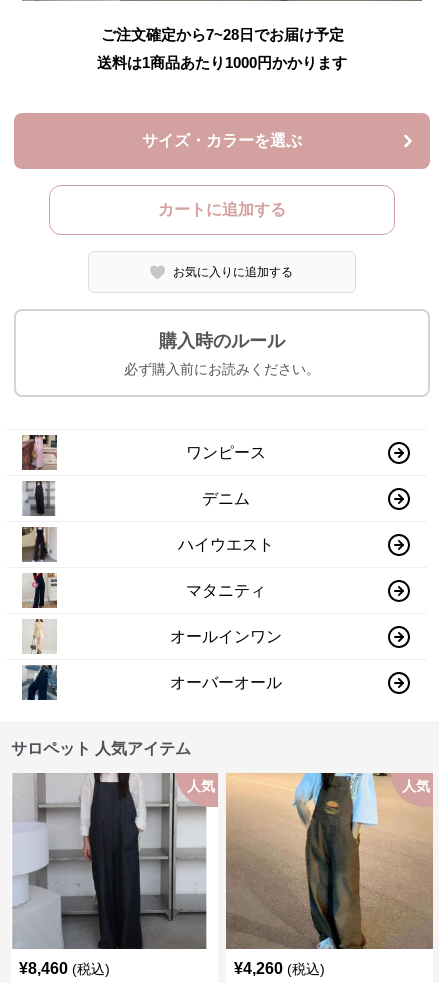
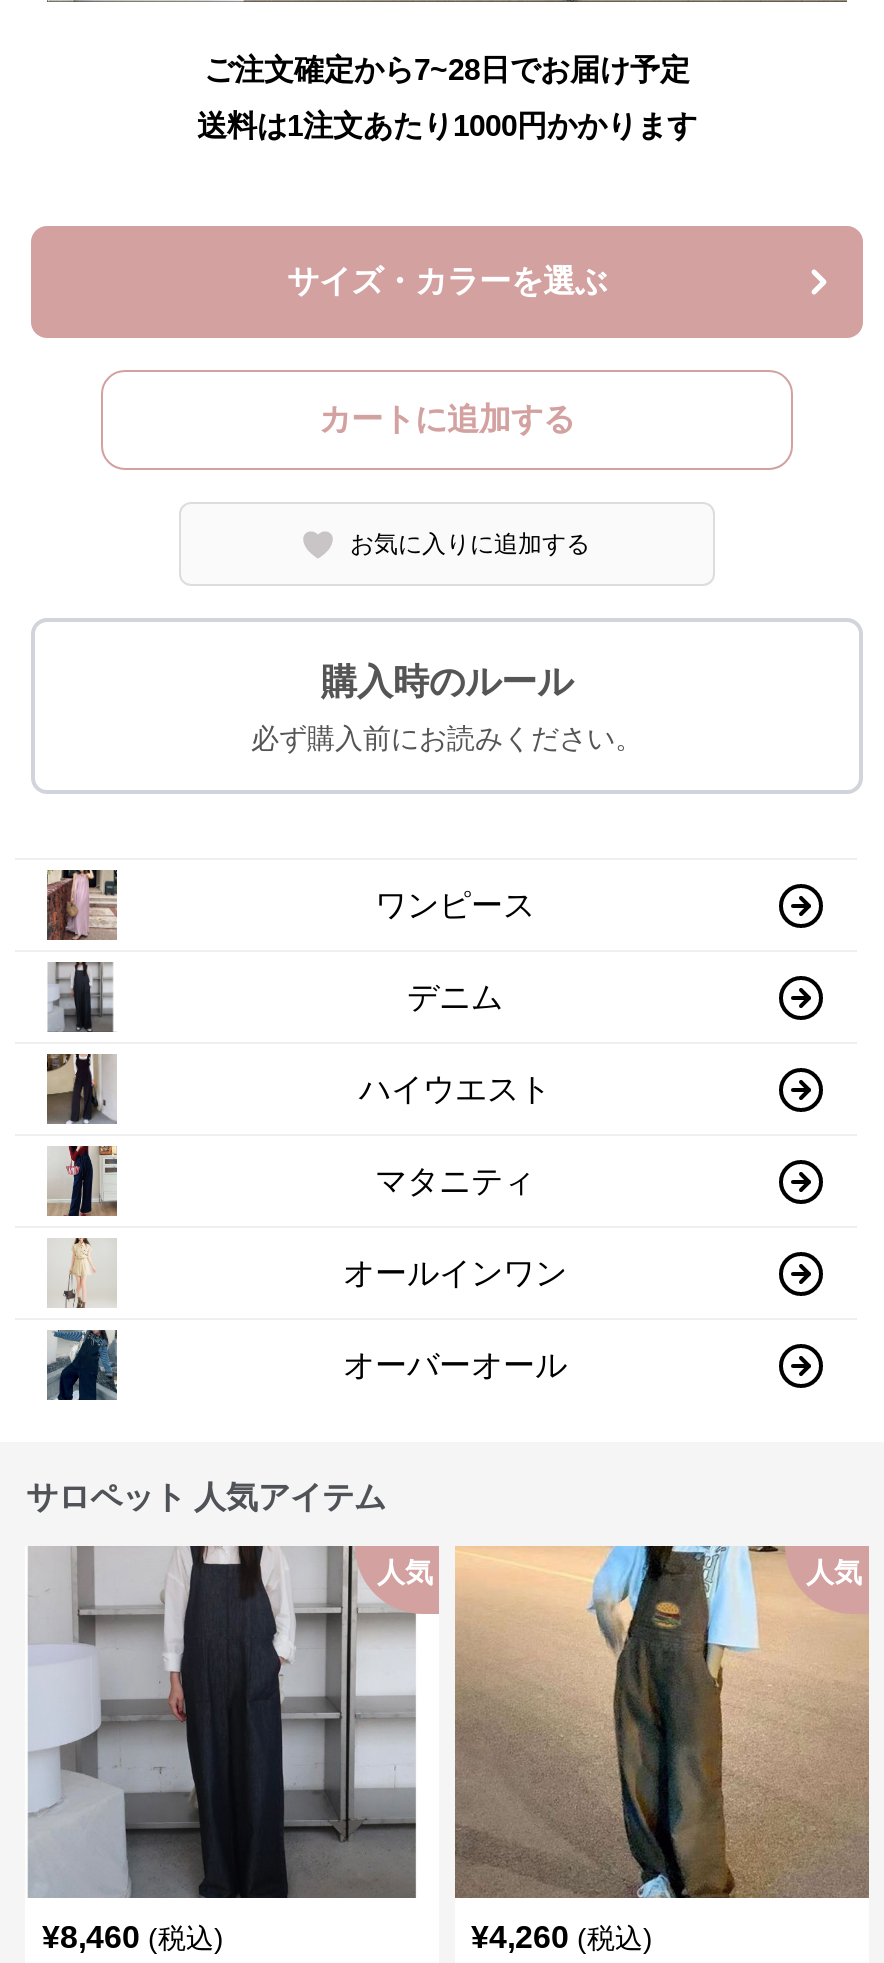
- 送料は1商品あたり1000円かかります
+ 送料は1注文あたり1000円かかります
